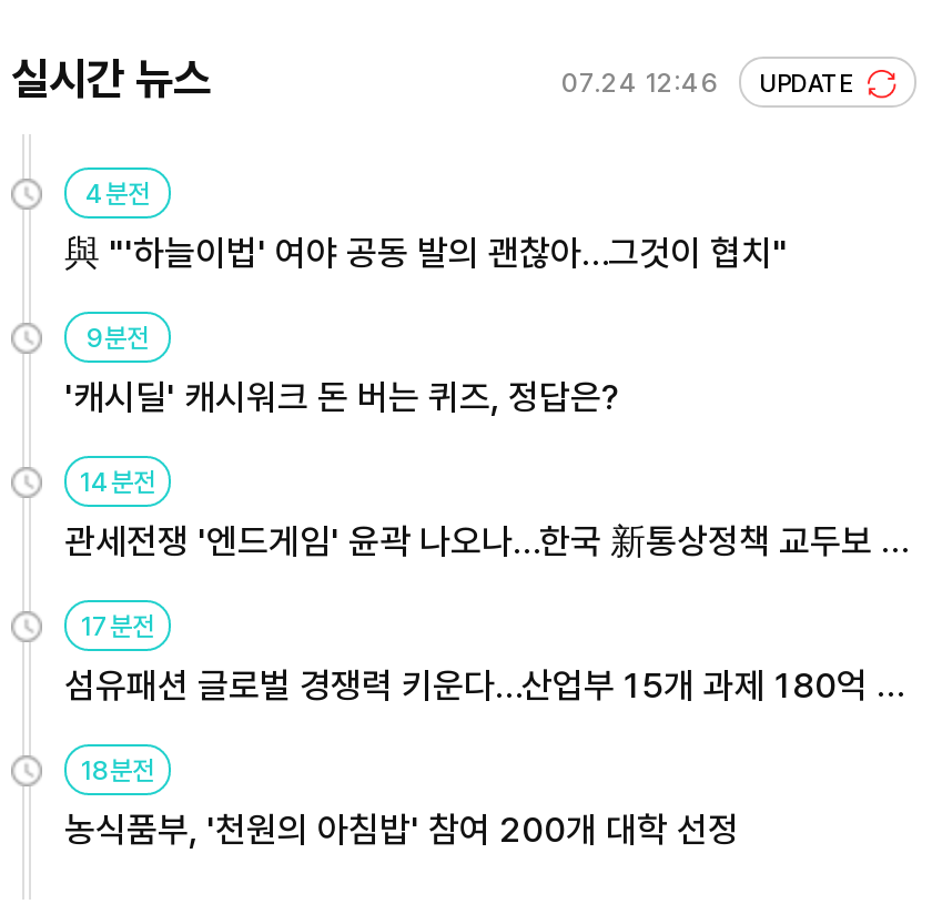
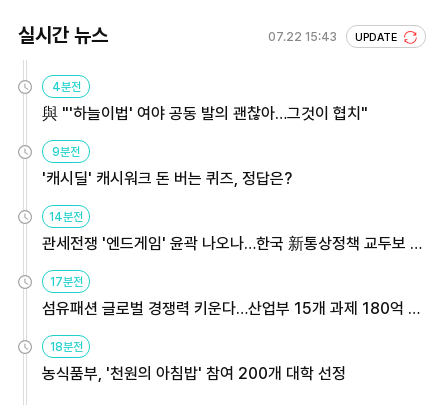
- 07.24 12:46 UPDATE
+ 07.22 15:43 UPDATE
